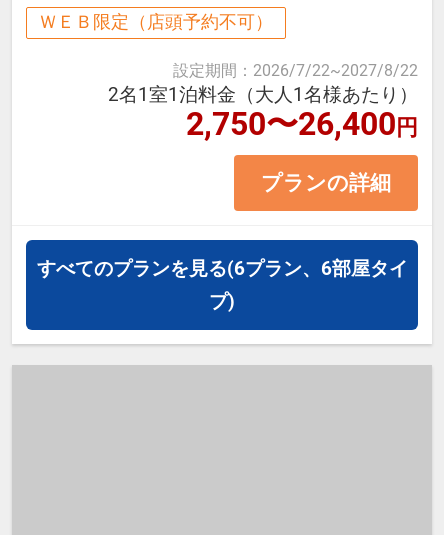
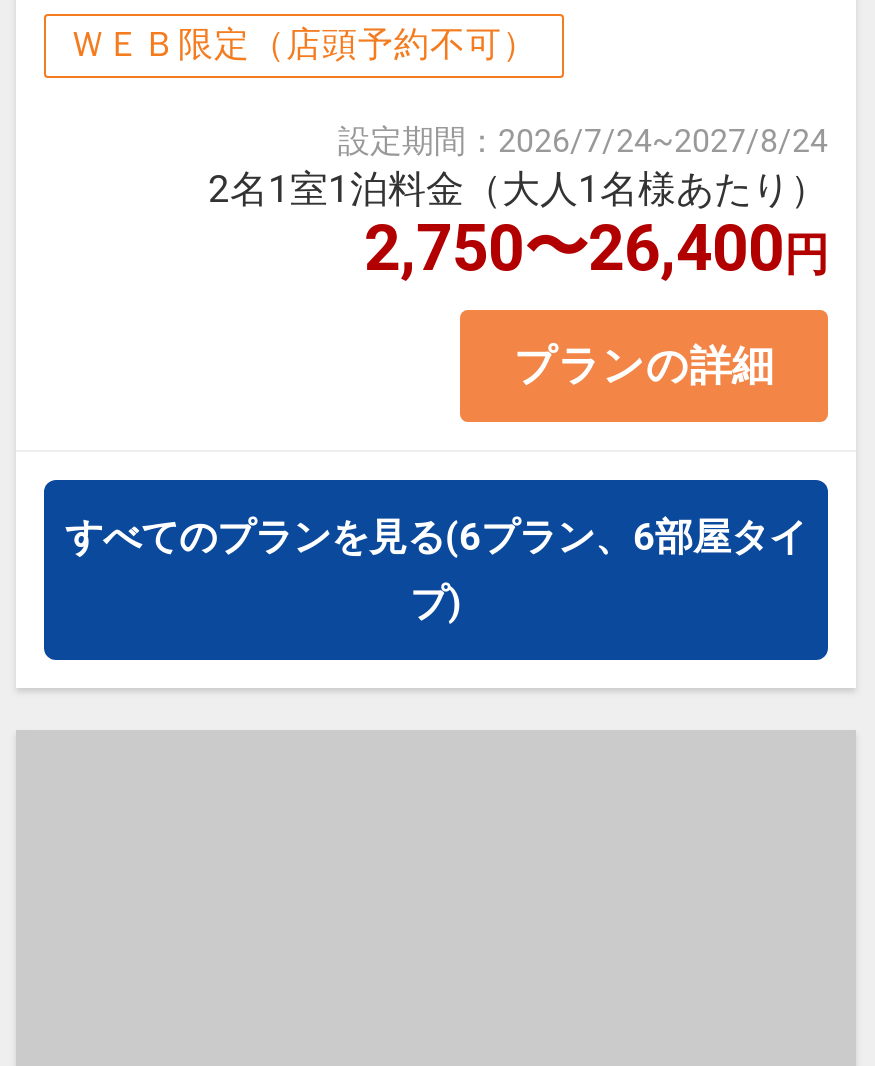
- 設定期間：2026/7/22~2027/8/22
+ 設定期間：2026/7/24~2027/8/24
